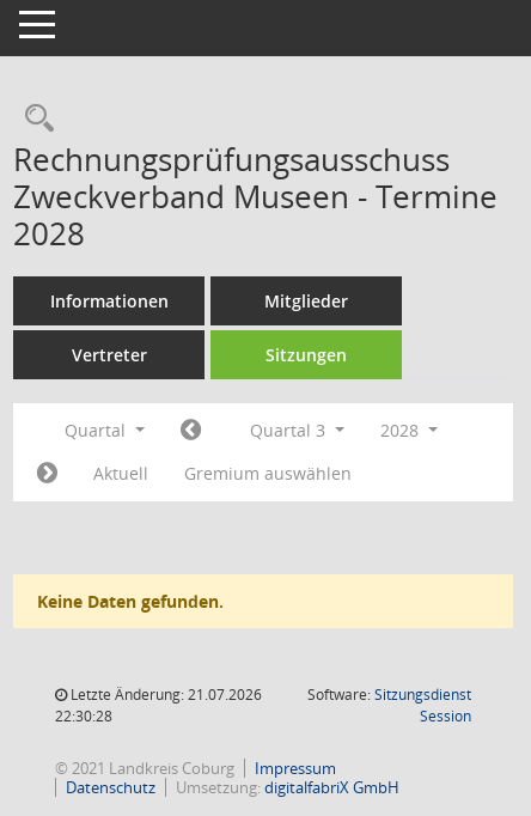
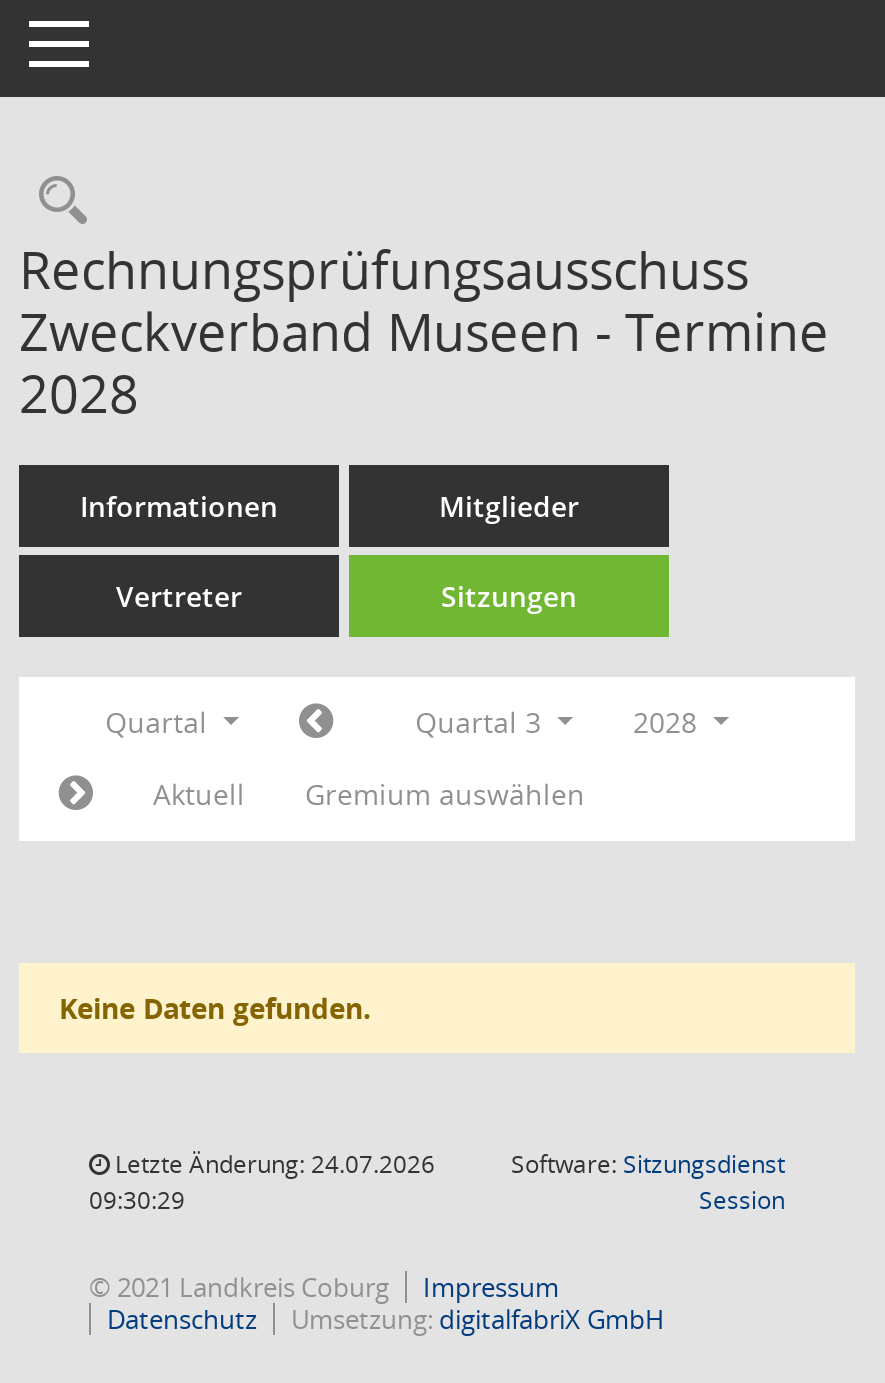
- Letzte Änderung: 21.07.2026
+ Letzte Änderung: 24.07.2026

- 22:30:28
+ 09:30:29
